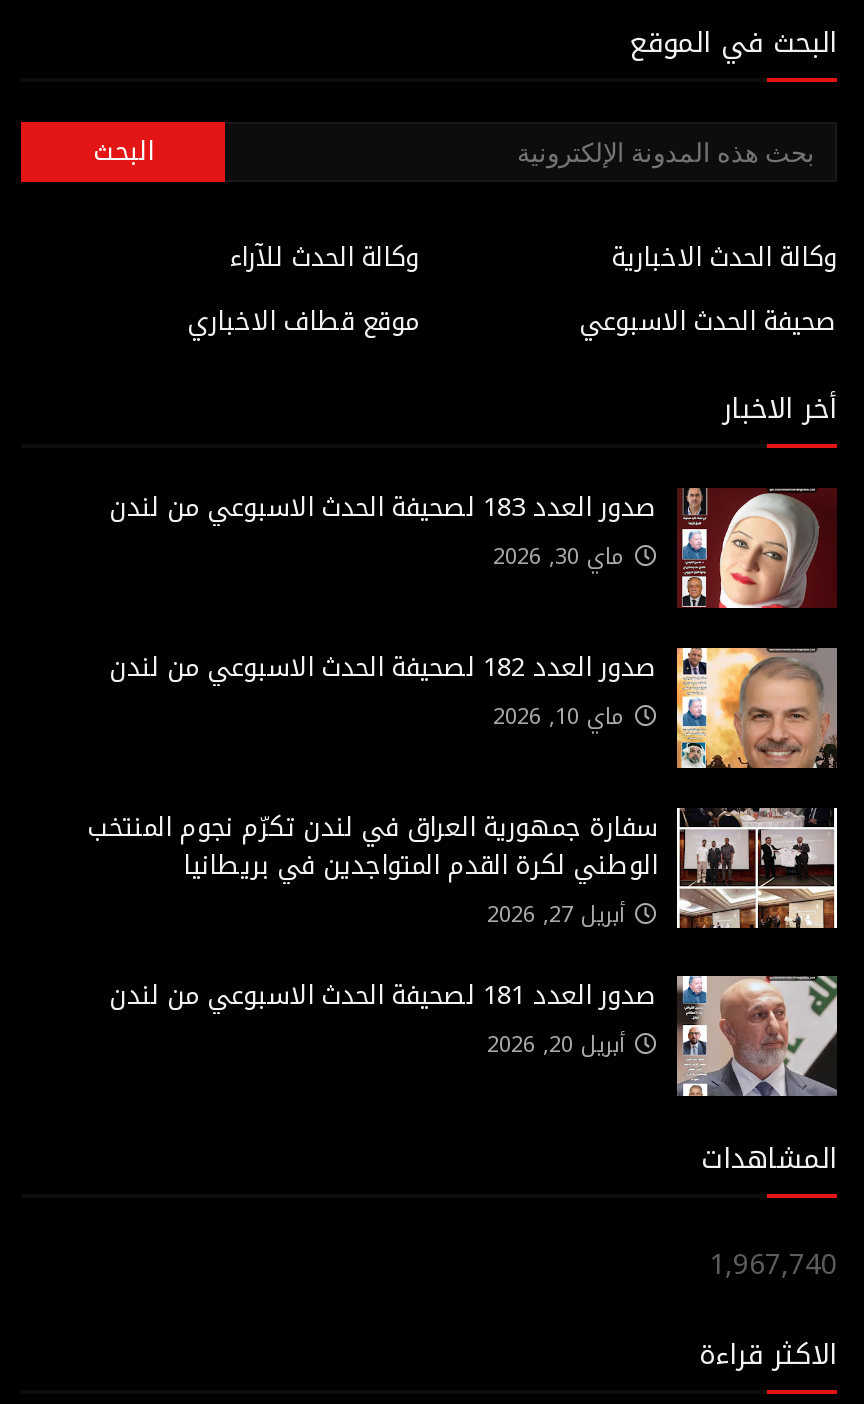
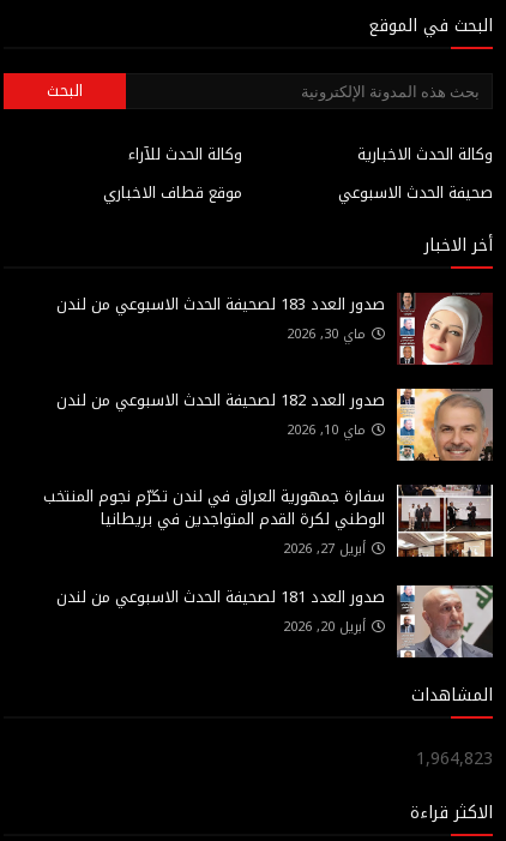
- 1,967,740
+ 1,964,823
